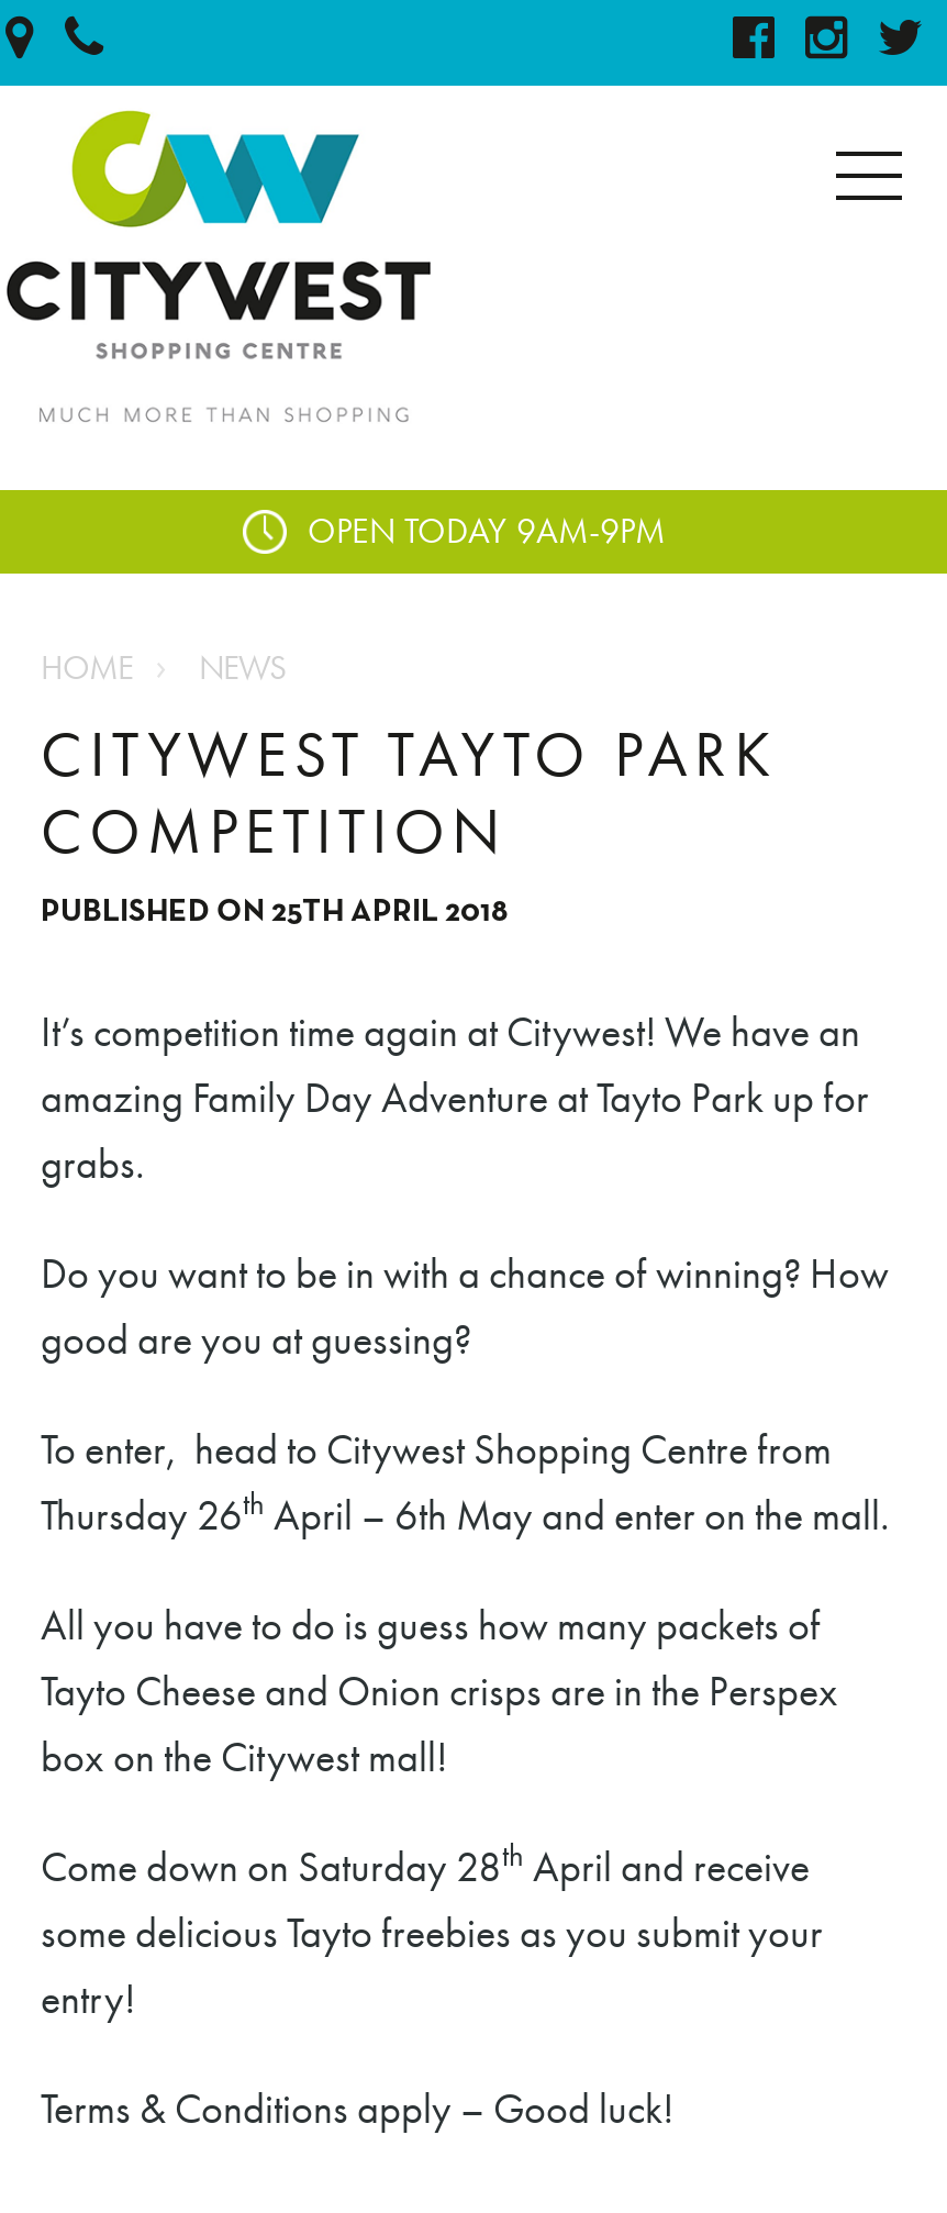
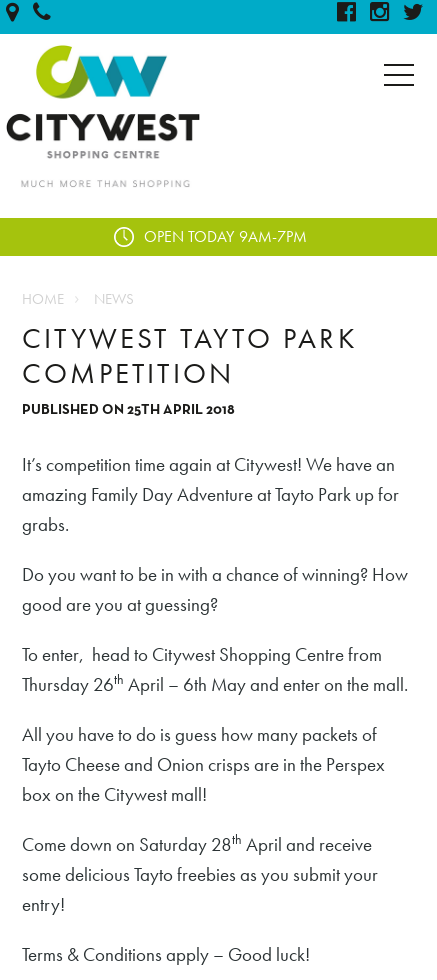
- OPEN TODAY 9AM-9PM
+ OPEN TODAY 9AM-7PM
